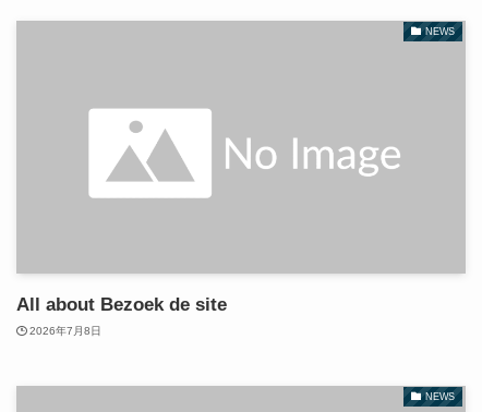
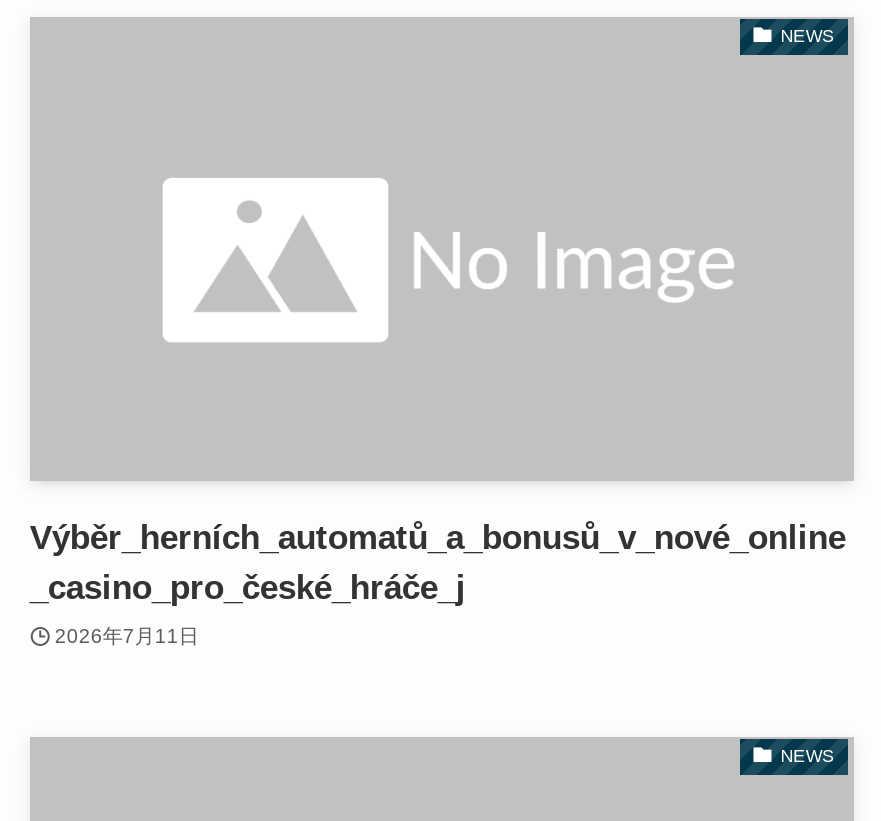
- All about Bezoek de site
+ Výběr_herních_automatů_a_bonusů_v_nové_online
+ _casino_pro_české_hráče_j

- 2026年7月8日
+ 2026年7月11日
